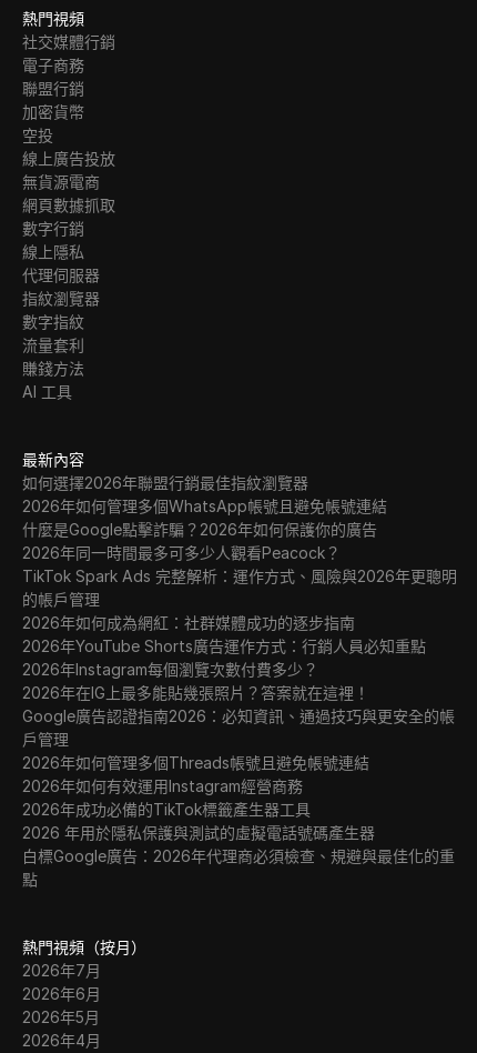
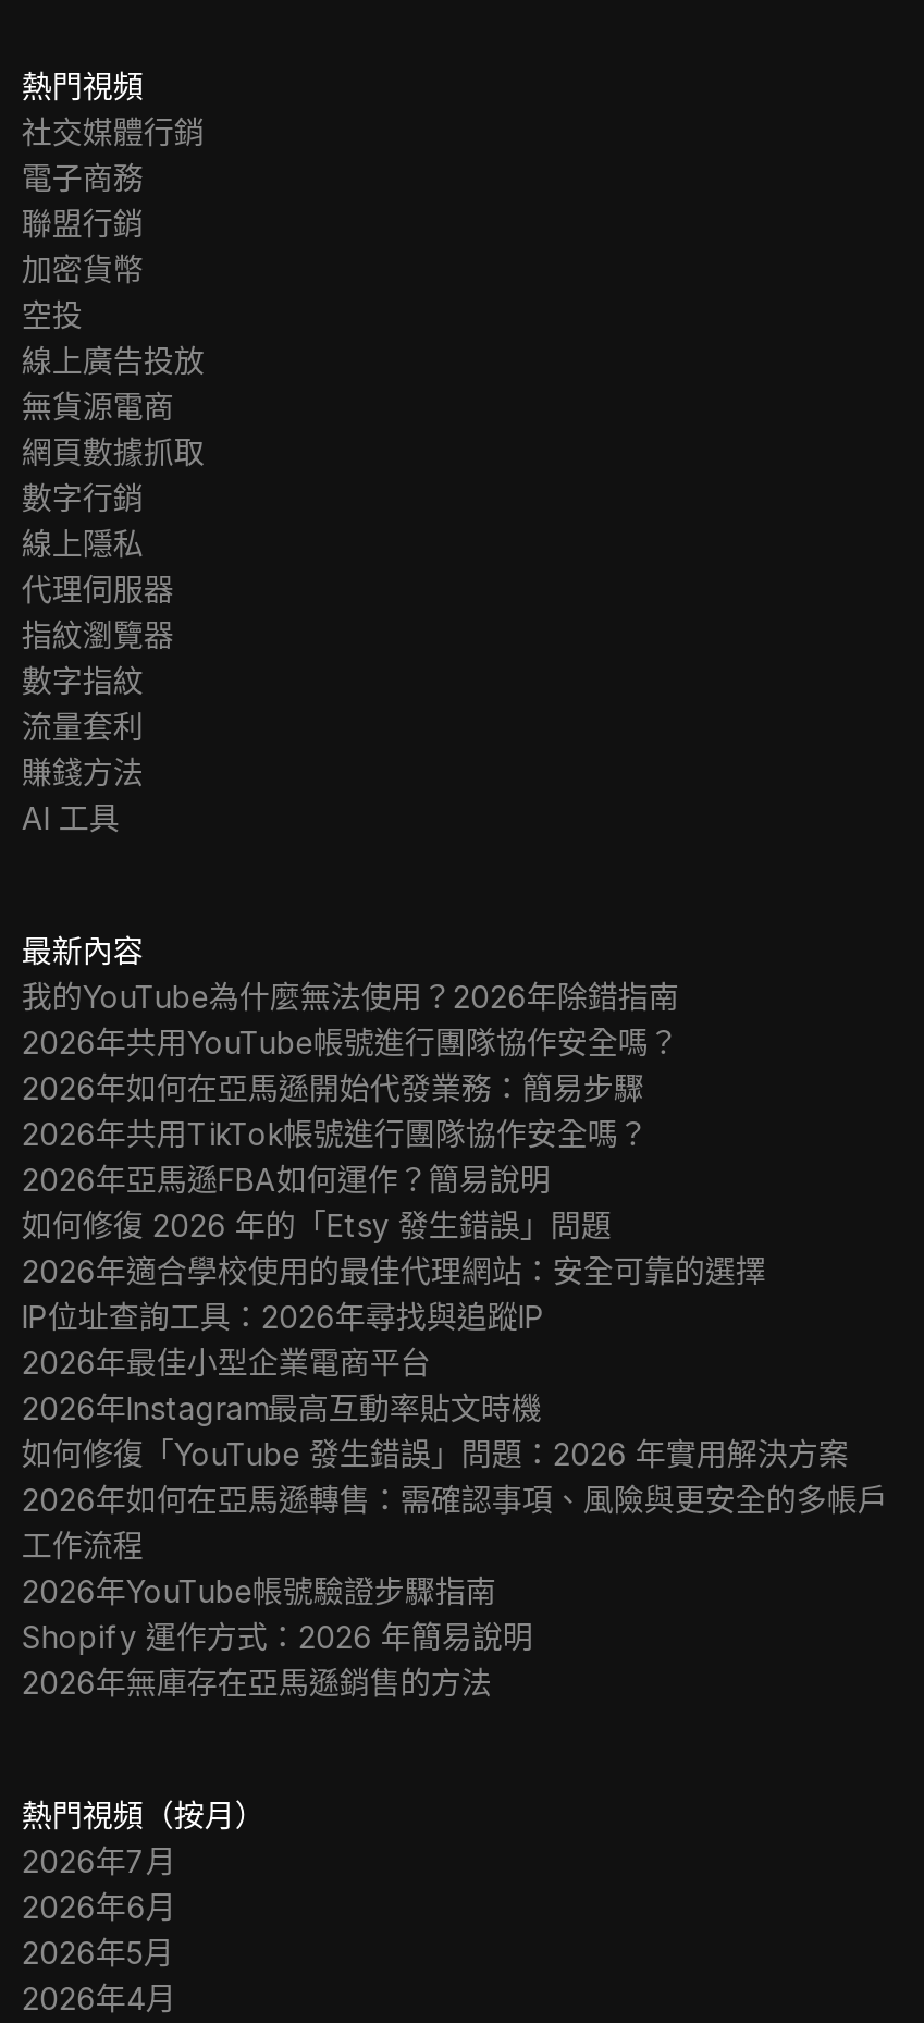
- 如何選擇2026年聯盟行銷最佳指紋瀏覽器
- 2026年如何管理多個WhatsApp帳號且避免帳號連結
- 什麼是Google點擊詐騙？2026年如何保護你的廣告
- 2026年同一時間最多可多少人觀看Peacock？
- TikTok Spark Ads 完整解析：運作方式、風險與2026年更聰明
- 的帳戶管理
- 2026年如何成為網紅：社群媒體成功的逐步指南
- 2026年YouTube Shorts廣告運作方式：行銷人員必知重點
- 2026年Instagram每個瀏覽次數付費多少？
- 2026年在IG上最多能貼幾張照片？答案就在這裡！
- Google廣告認證指南2026：必知資訊、通過技巧與更安全的帳
- 戶管理
- 2026年如何管理多個Threads帳號且避免帳號連結
- 2026年如何有效運用Instagram經營商務
- 2026年成功必備的TikTok標籤產生器工具
- 2026 年用於隱私保護與測試的虛擬電話號碼產生器
- 白標Google廣告：2026年代理商必須檢查、規避與最佳化的重
- 點
+ 我的YouTube為什麼無法使用？2026年除錯指南
+ 2026年共用YouTube帳號進行團隊協作安全嗎？
+ 2026年如何在亞馬遜開始代發業務：簡易步驟
+ 2026年共用TikTok帳號進行團隊協作安全嗎？
+ 2026年亞馬遜FBA如何運作？簡易說明
+ 如何修復 2026 年的「Etsy 發生錯誤」問題
+ 2026年適合學校使用的最佳代理網站：安全可靠的選擇
+ IP位址查詢工具：2026年尋找與追蹤IP
+ 2026年最佳小型企業電商平台
+ 2026年Instagram最高互動率貼文時機
+ 如何修復「YouTube 發生錯誤」問題：2026 年實用解決方案
+ 2026年如何在亞馬遜轉售：需確認事項、風險與更安全的多帳戶
+ 工作流程
+ 2026年YouTube帳號驗證步驟指南
+ Shopify 運作方式：2026 年簡易說明
+ 2026年無庫存在亞馬遜銷售的方法
